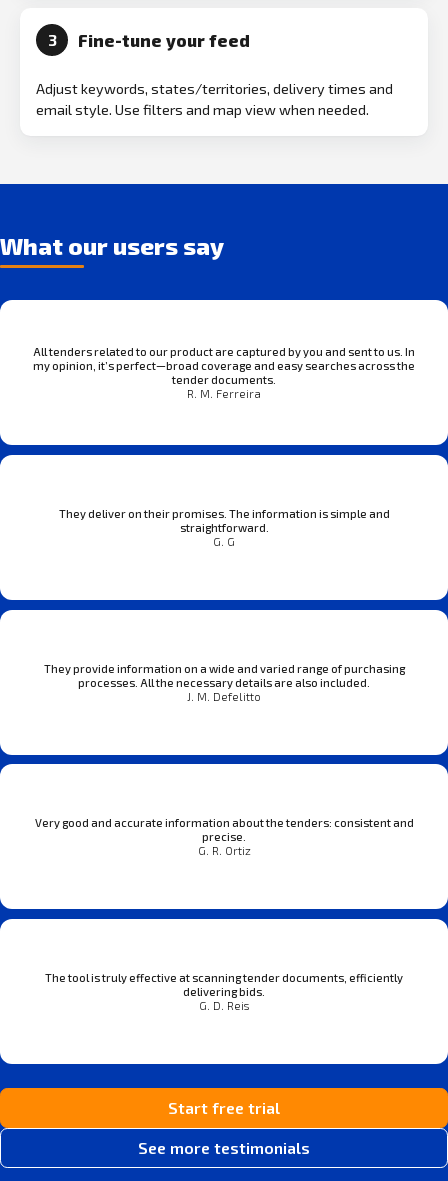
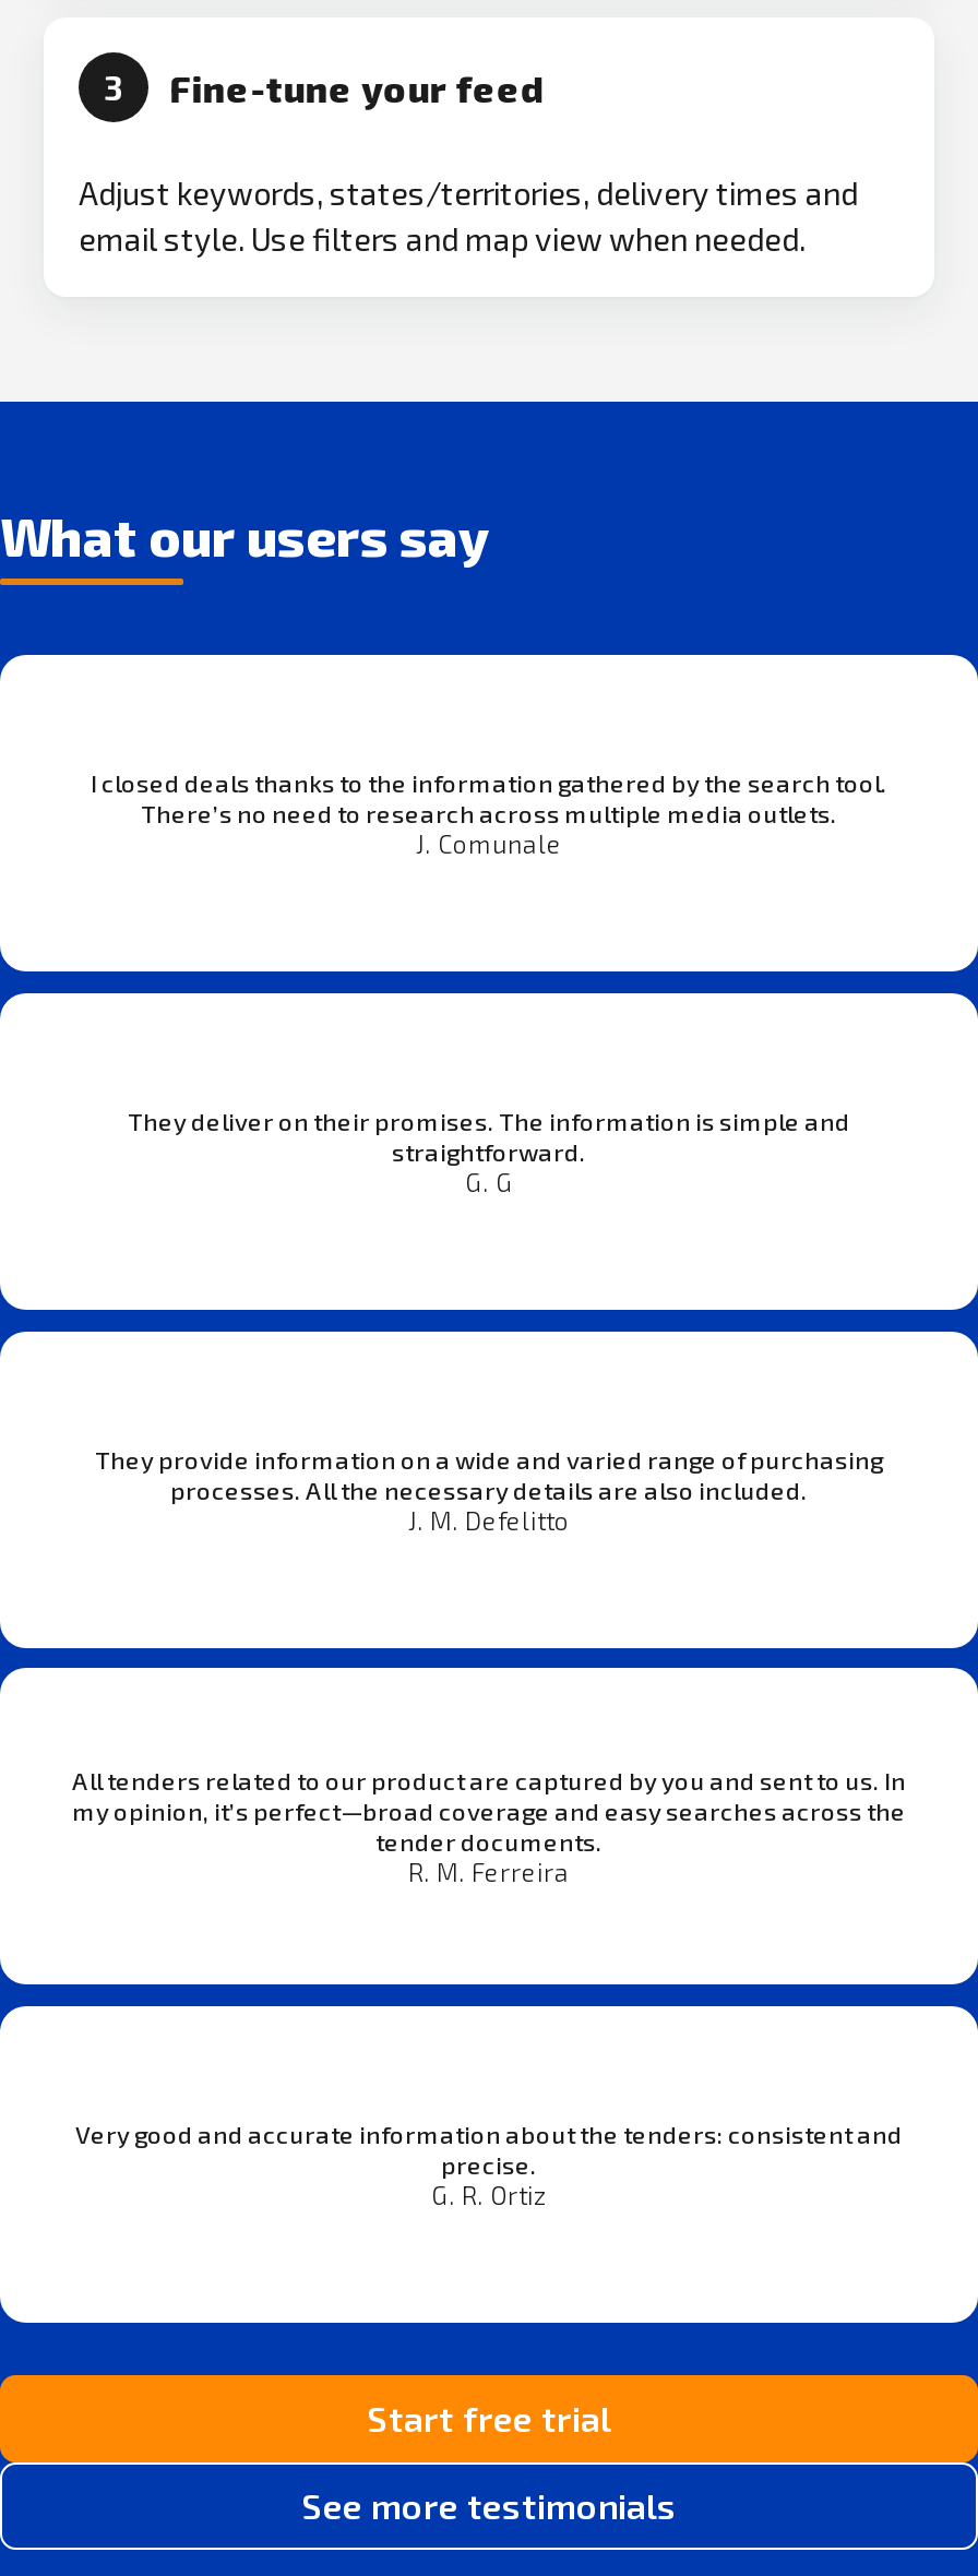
+ I closed deals thanks to the information gathered by the search tool.
+ There’s no need to research across multiple media outlets.
+ J. Comunale

moved down: All tenders related to our product are captured by you and sent to us. In | my opinion, it’s perfect—broad coverage and easy searches across the | tender documents. | R. M. Ferreira

moved down: Very good and accurate information about the tenders: consistent and | precise. | G. R. Ortiz

- The tool is truly effective at scanning tender documents, efficiently
- delivering bids.
- G. D. Reis
